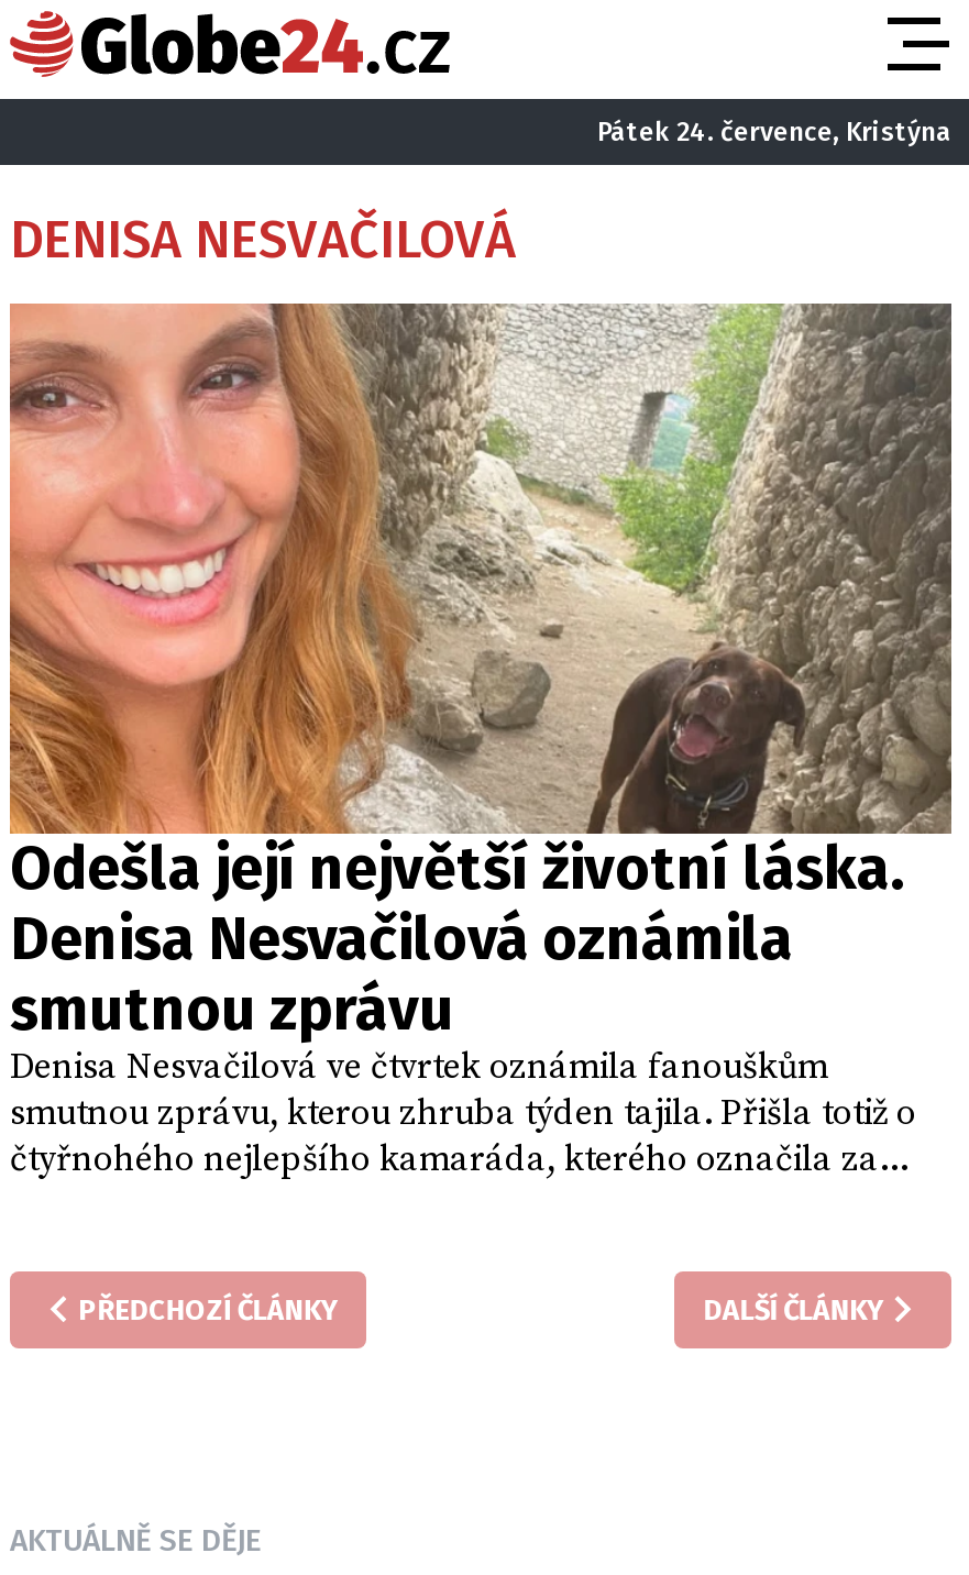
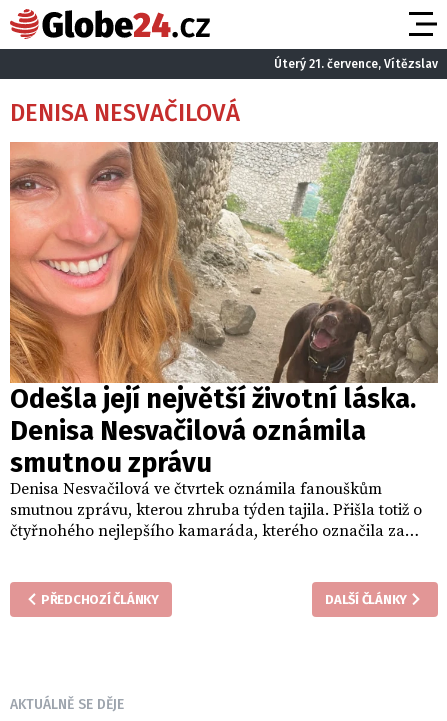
- Pátek 24. července, Kristýna
+ Úterý 21. července, Vítězslav
